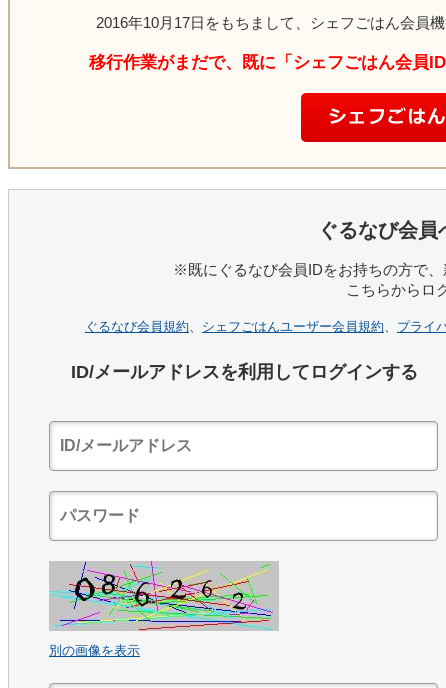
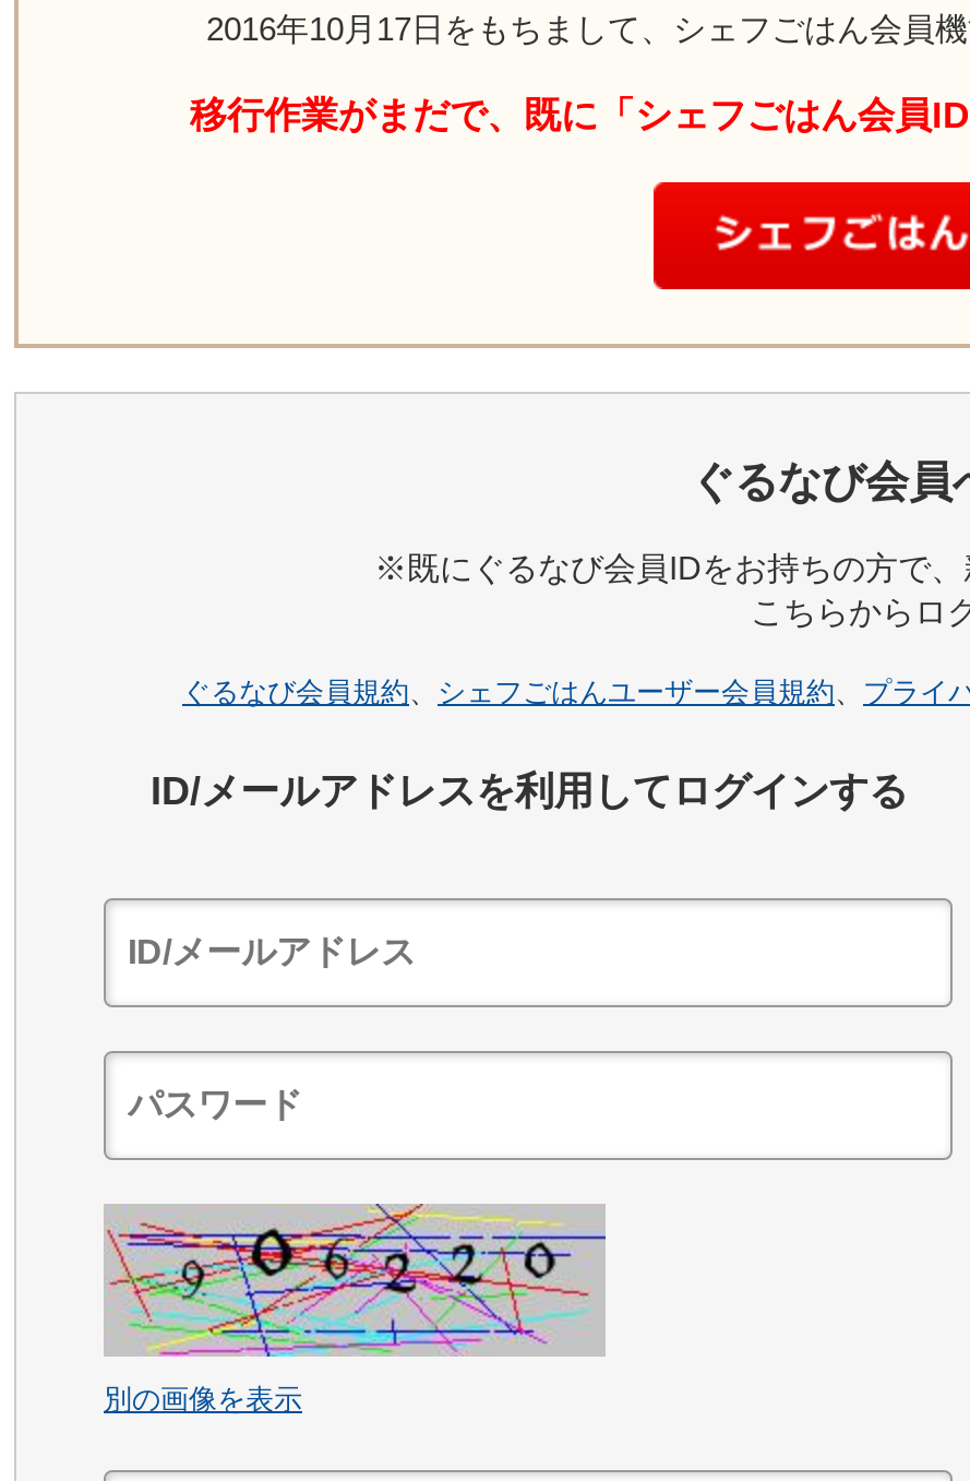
- [image]
+ [image]
